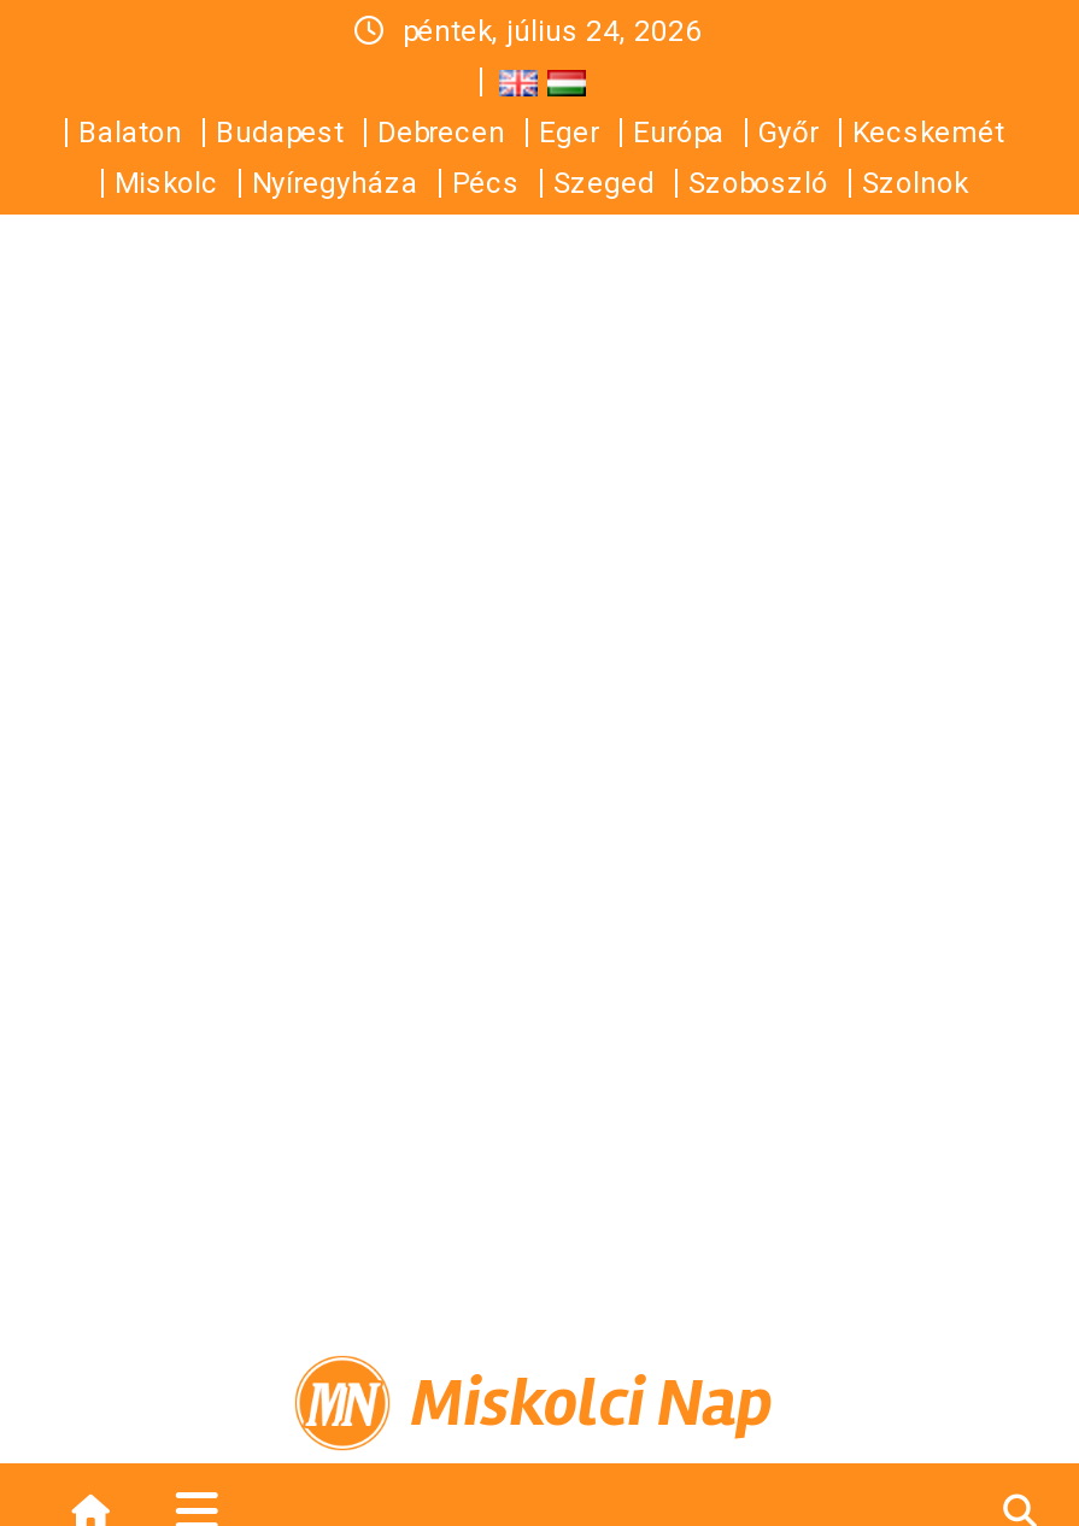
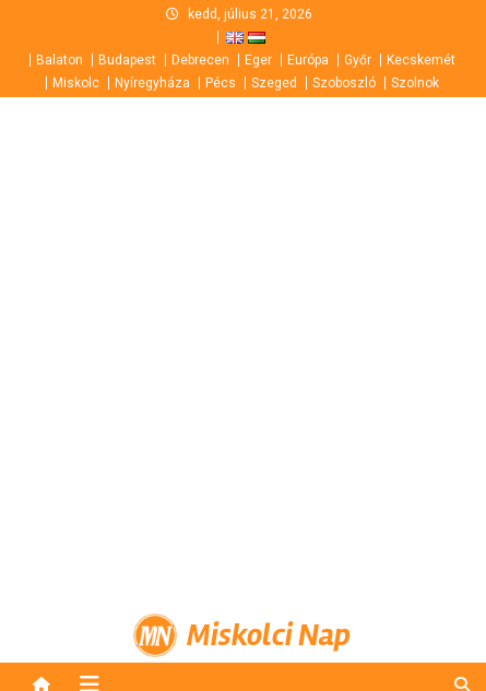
- péntek, július 24, 2026
+ kedd, július 21, 2026
